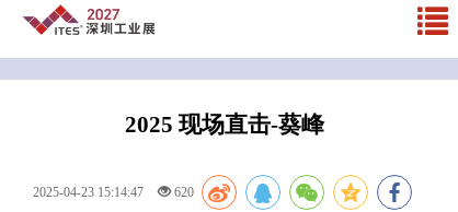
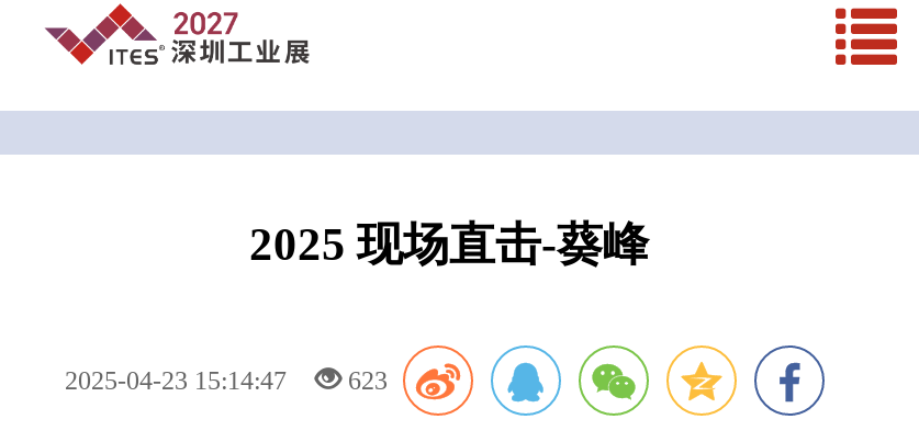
- 2025-04-23 15:14:47 620
+ 2025-04-23 15:14:47 623
